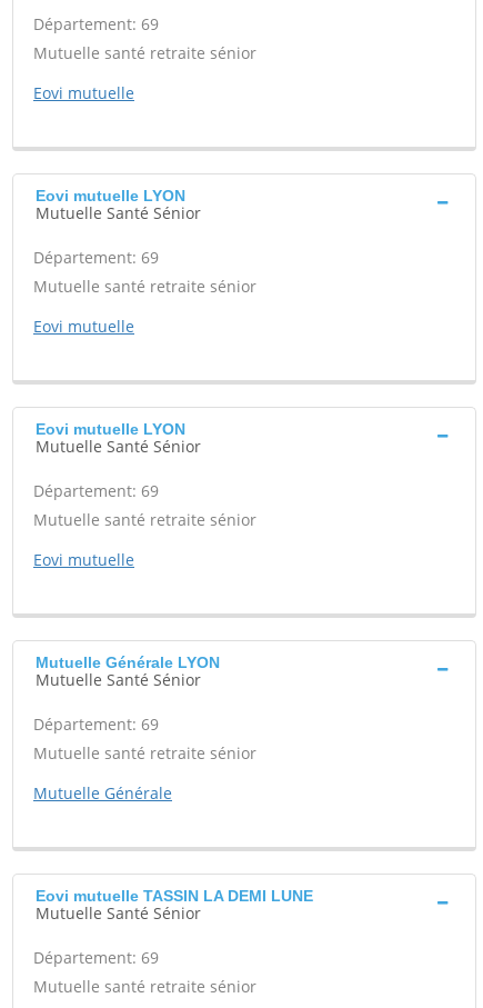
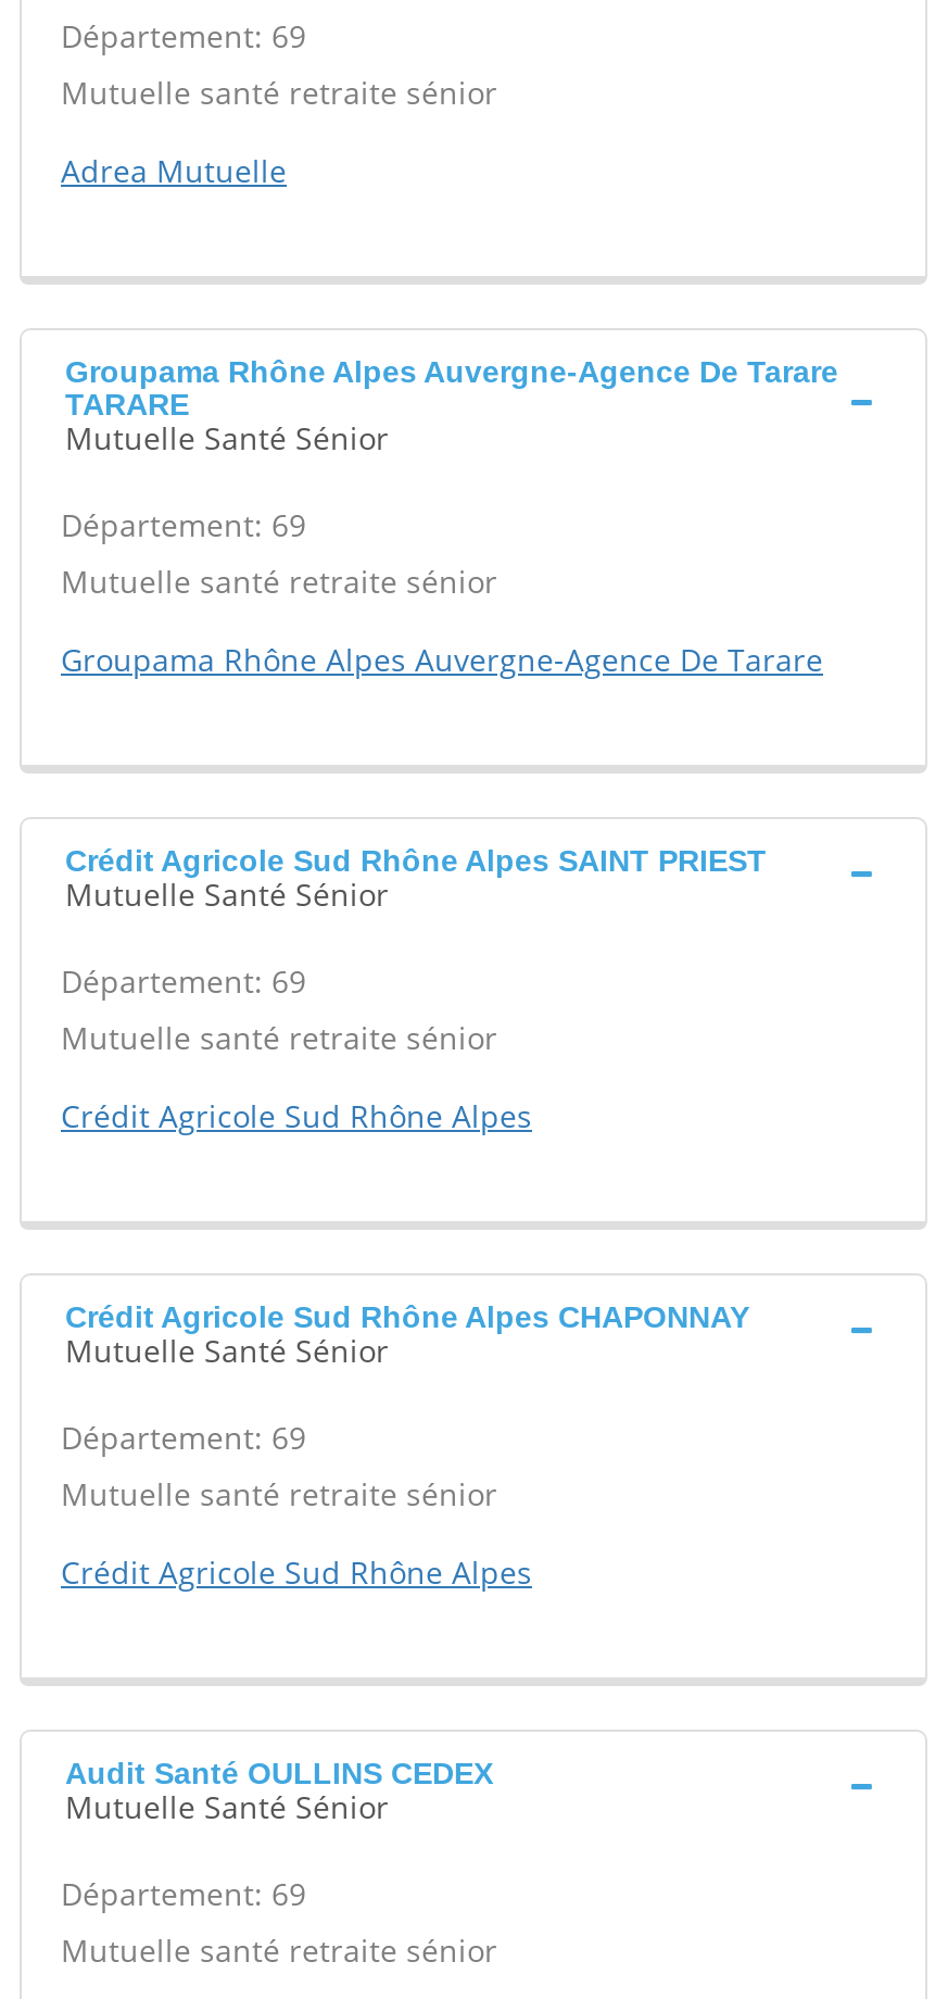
- Eovi mutuelle
+ Adrea Mutuelle

- Eovi mutuelle LYON
+ Groupama Rhône Alpes Auvergne-Agence De Tarare
+ TARARE

- Eovi mutuelle
+ Groupama Rhône Alpes Auvergne-Agence De Tarare

- Eovi mutuelle LYON
+ Crédit Agricole Sud Rhône Alpes SAINT PRIEST

- Eovi mutuelle
+ Crédit Agricole Sud Rhône Alpes

- Mutuelle Générale LYON
+ Crédit Agricole Sud Rhône Alpes CHAPONNAY

- Mutuelle Générale
+ Crédit Agricole Sud Rhône Alpes

- Eovi mutuelle TASSIN LA DEMI LUNE
+ Audit Santé OULLINS CEDEX
